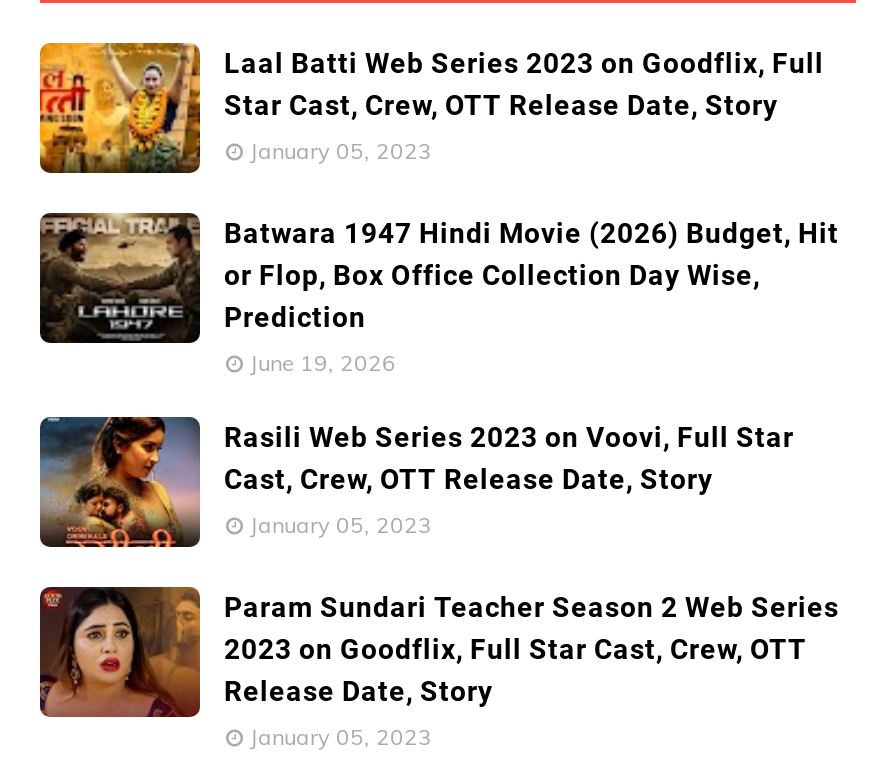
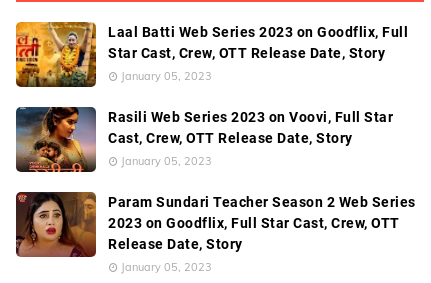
- [image]
- Batwara 1947 Hindi Movie (2026) Budget, Hit
- or Flop, Box Office Collection Day Wise,
- Prediction
- June 19, 2026
